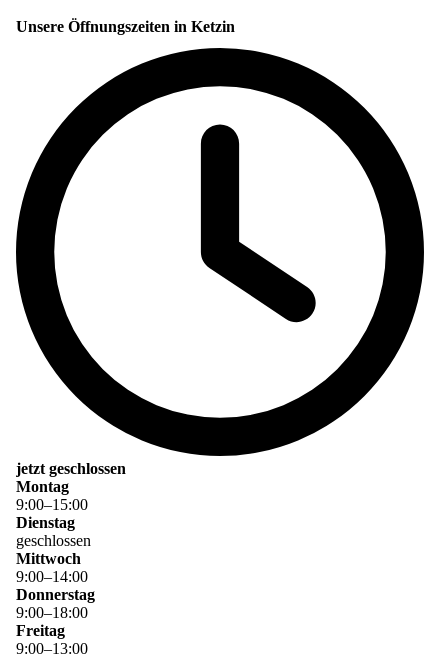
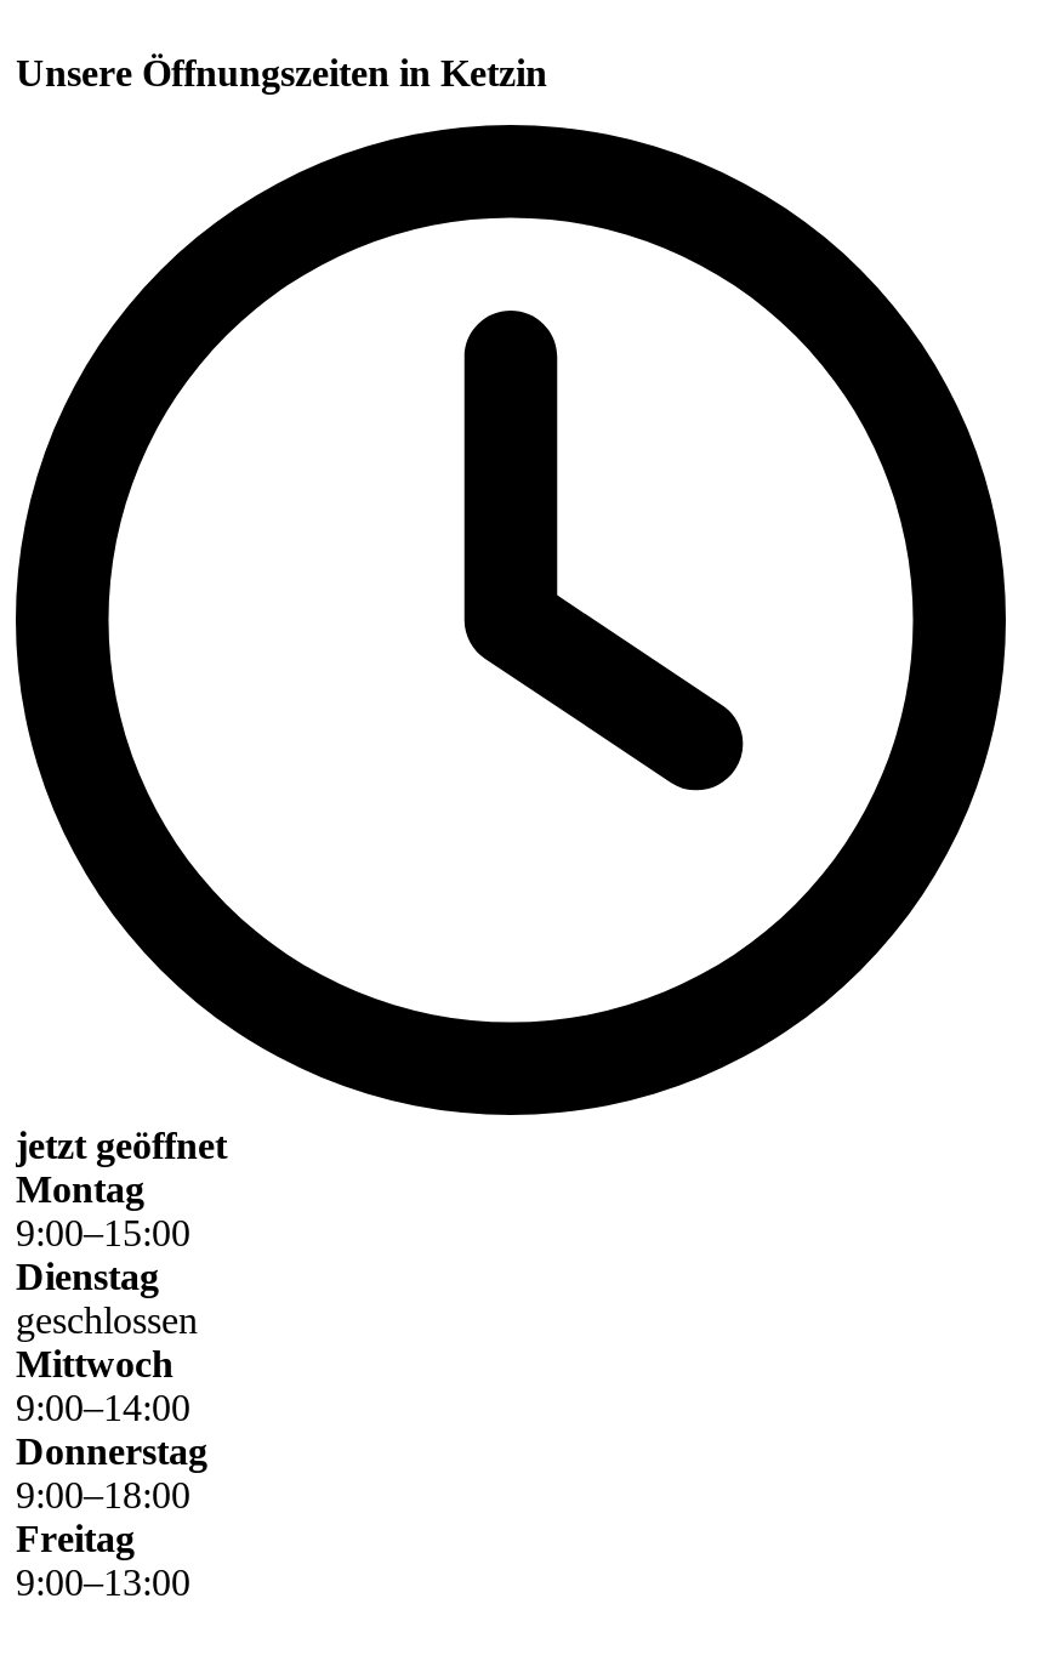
- jetzt geschlossen
+ jetzt geöffnet
